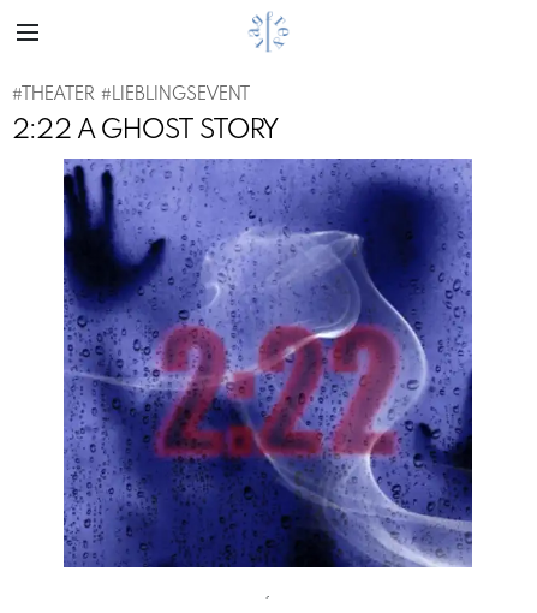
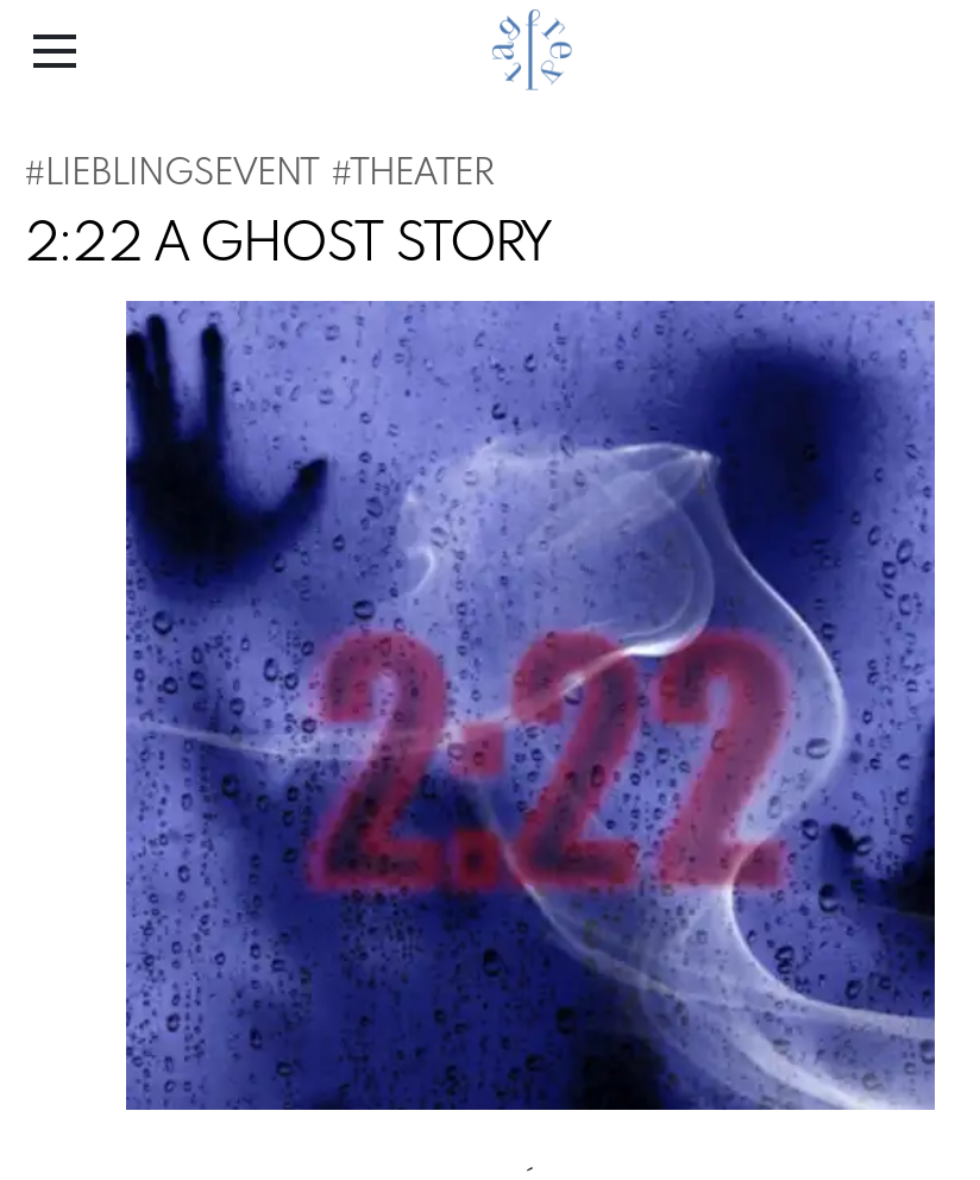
- #THEATER #LIEBLINGSEVENT
+ #LIEBLINGSEVENT #THEATER
